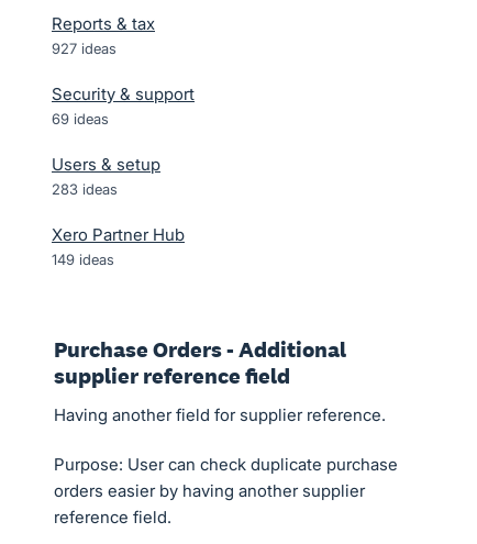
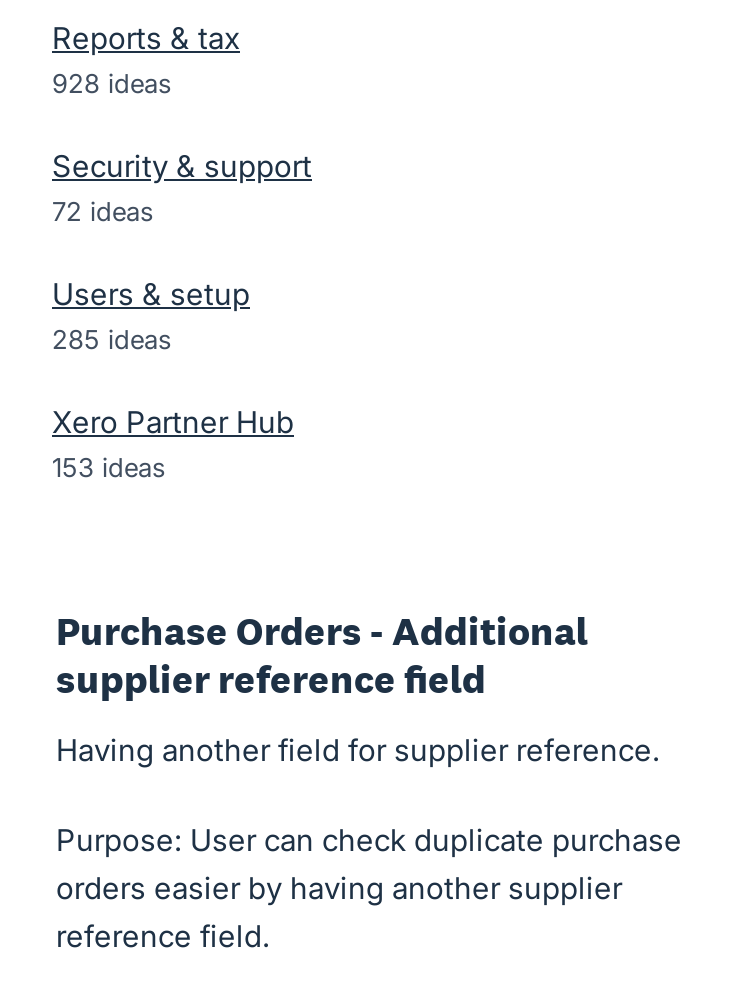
- 927 ideas
+ 928 ideas

- 69 ideas
+ 72 ideas

- 283 ideas
+ 285 ideas

- 149 ideas
+ 153 ideas
